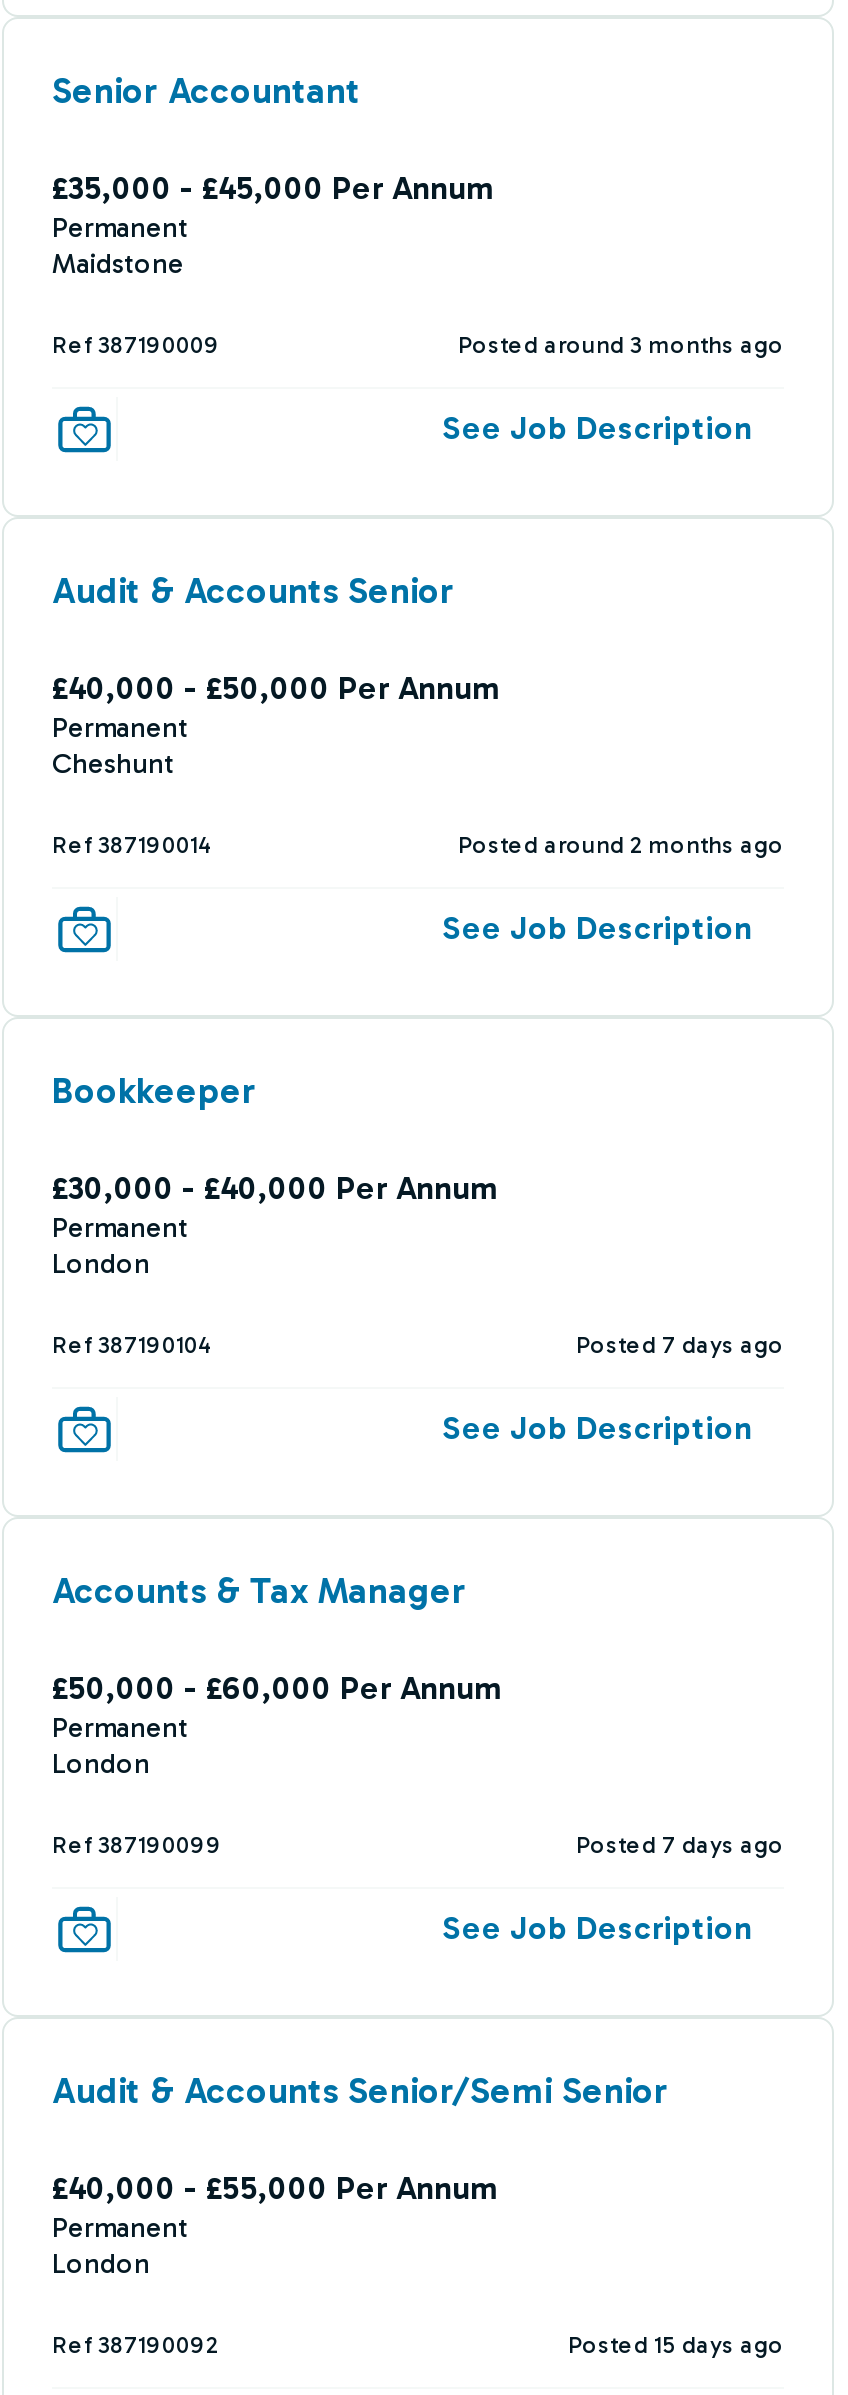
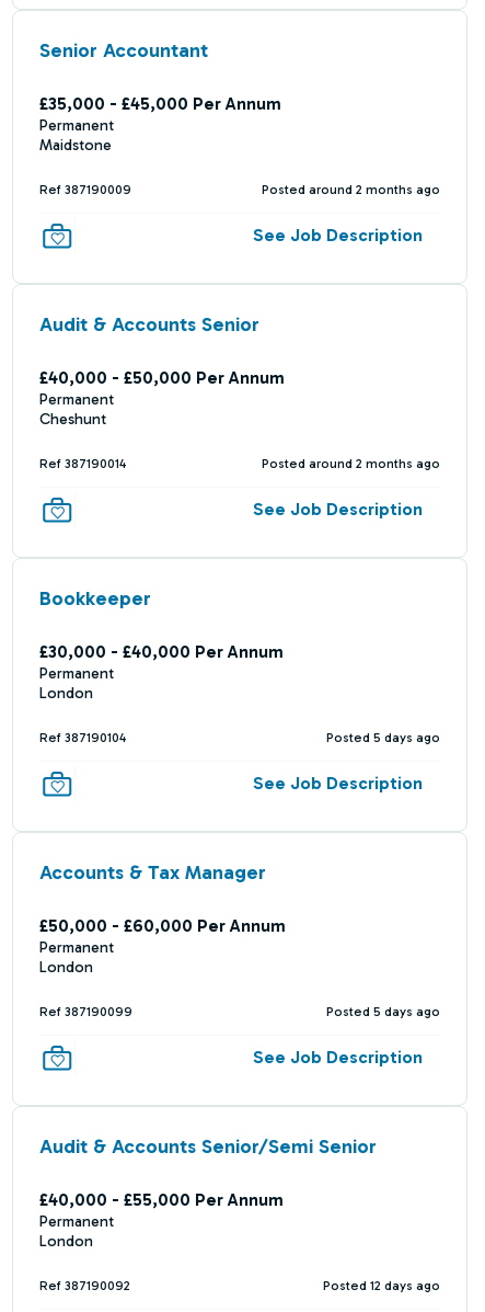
- Posted around 3 months ago
+ Posted around 2 months ago

- Posted 7 days ago
+ Posted 5 days ago

- Posted 7 days ago
+ Posted 5 days ago

- Posted 15 days ago
+ Posted 12 days ago
